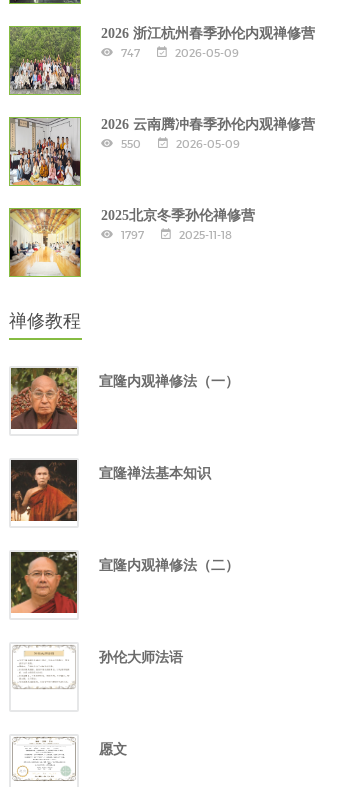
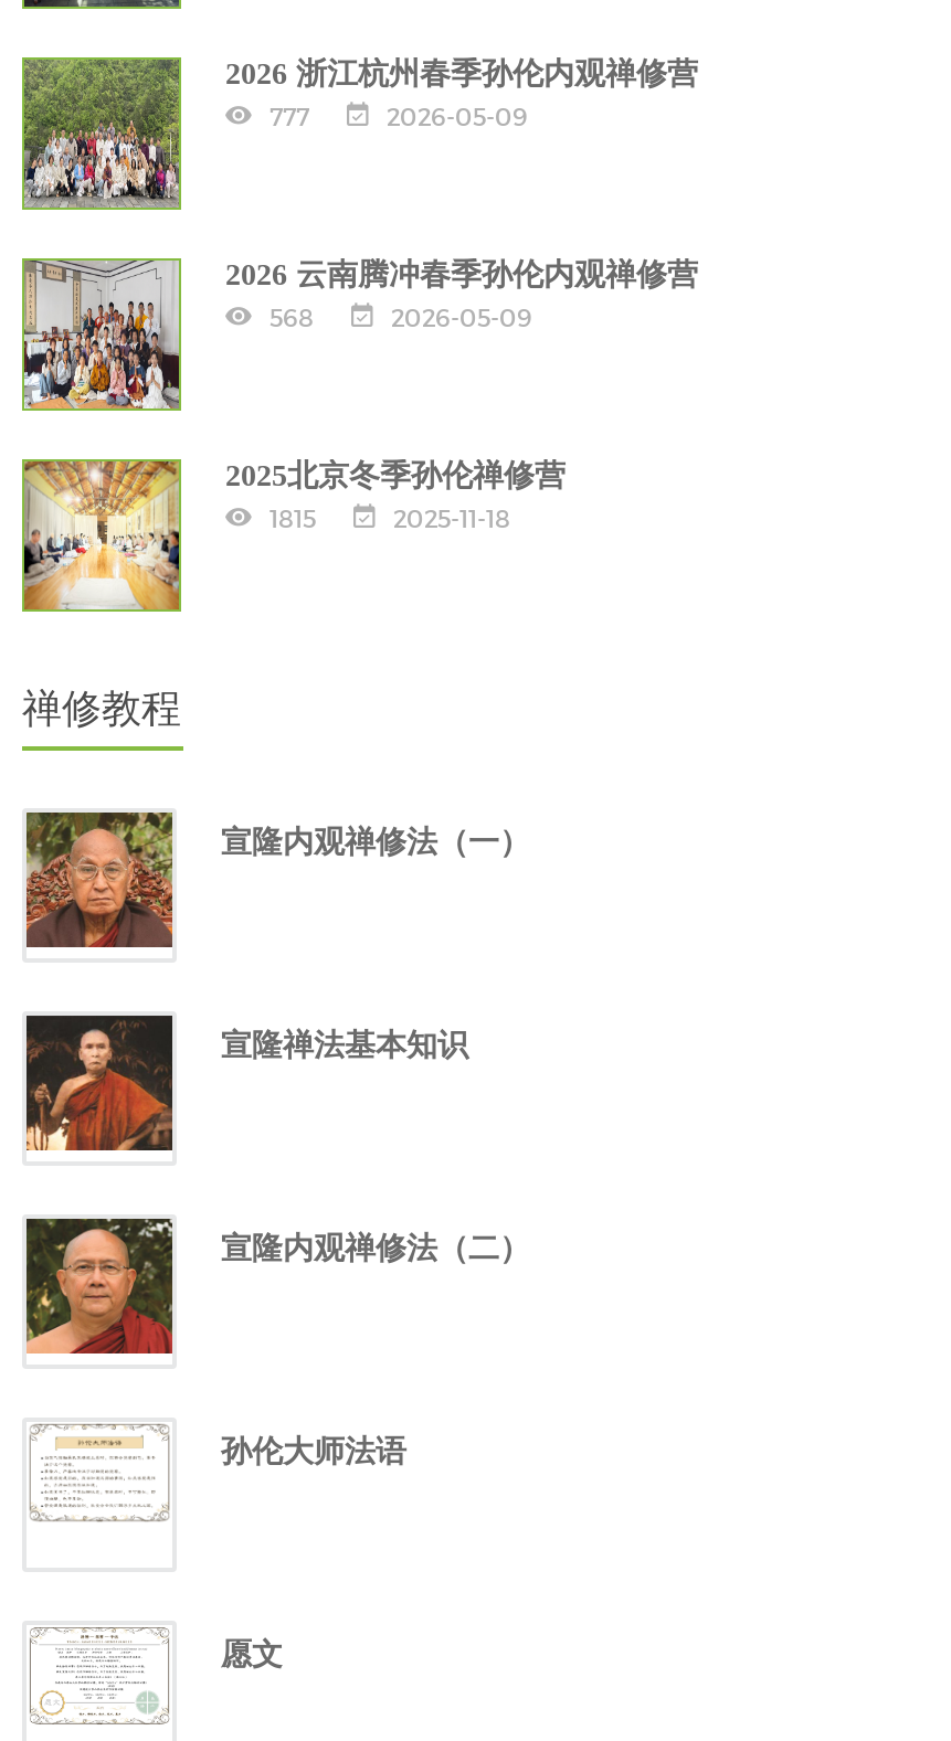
- 747
+ 777

- 550
+ 568

- 1797
+ 1815
